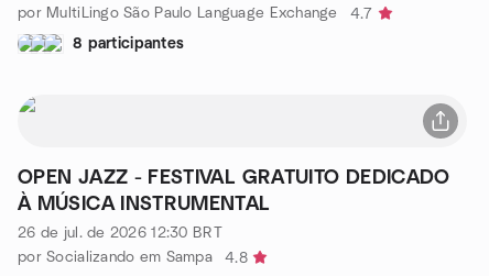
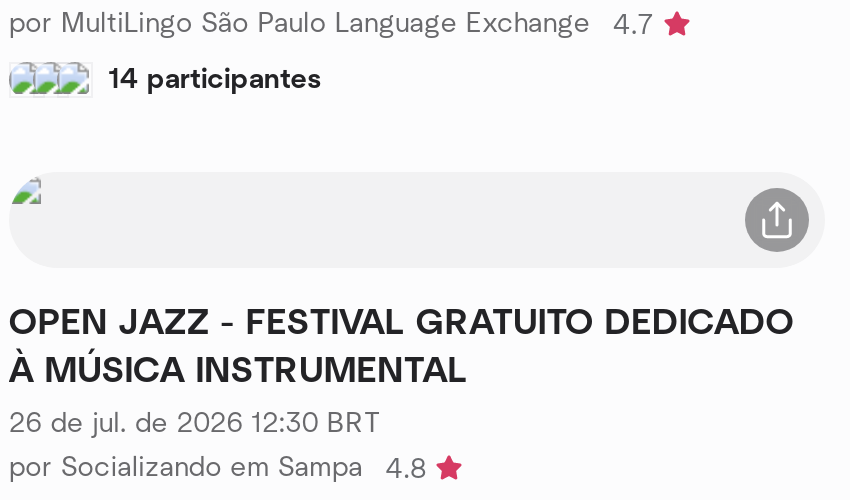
- 8 participantes
+ 14 participantes
